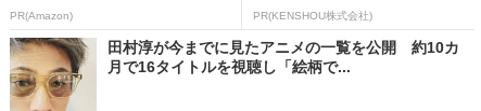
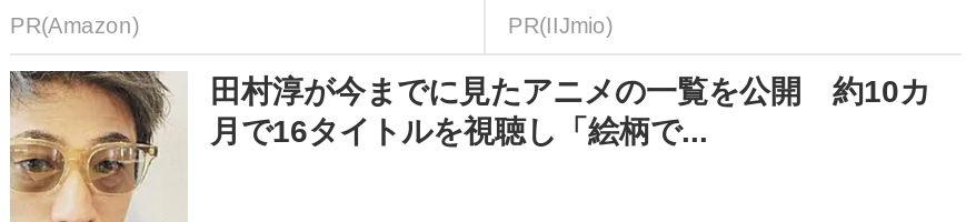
- PR(KENSHOU株式会社)
+ PR(IIJmio)
